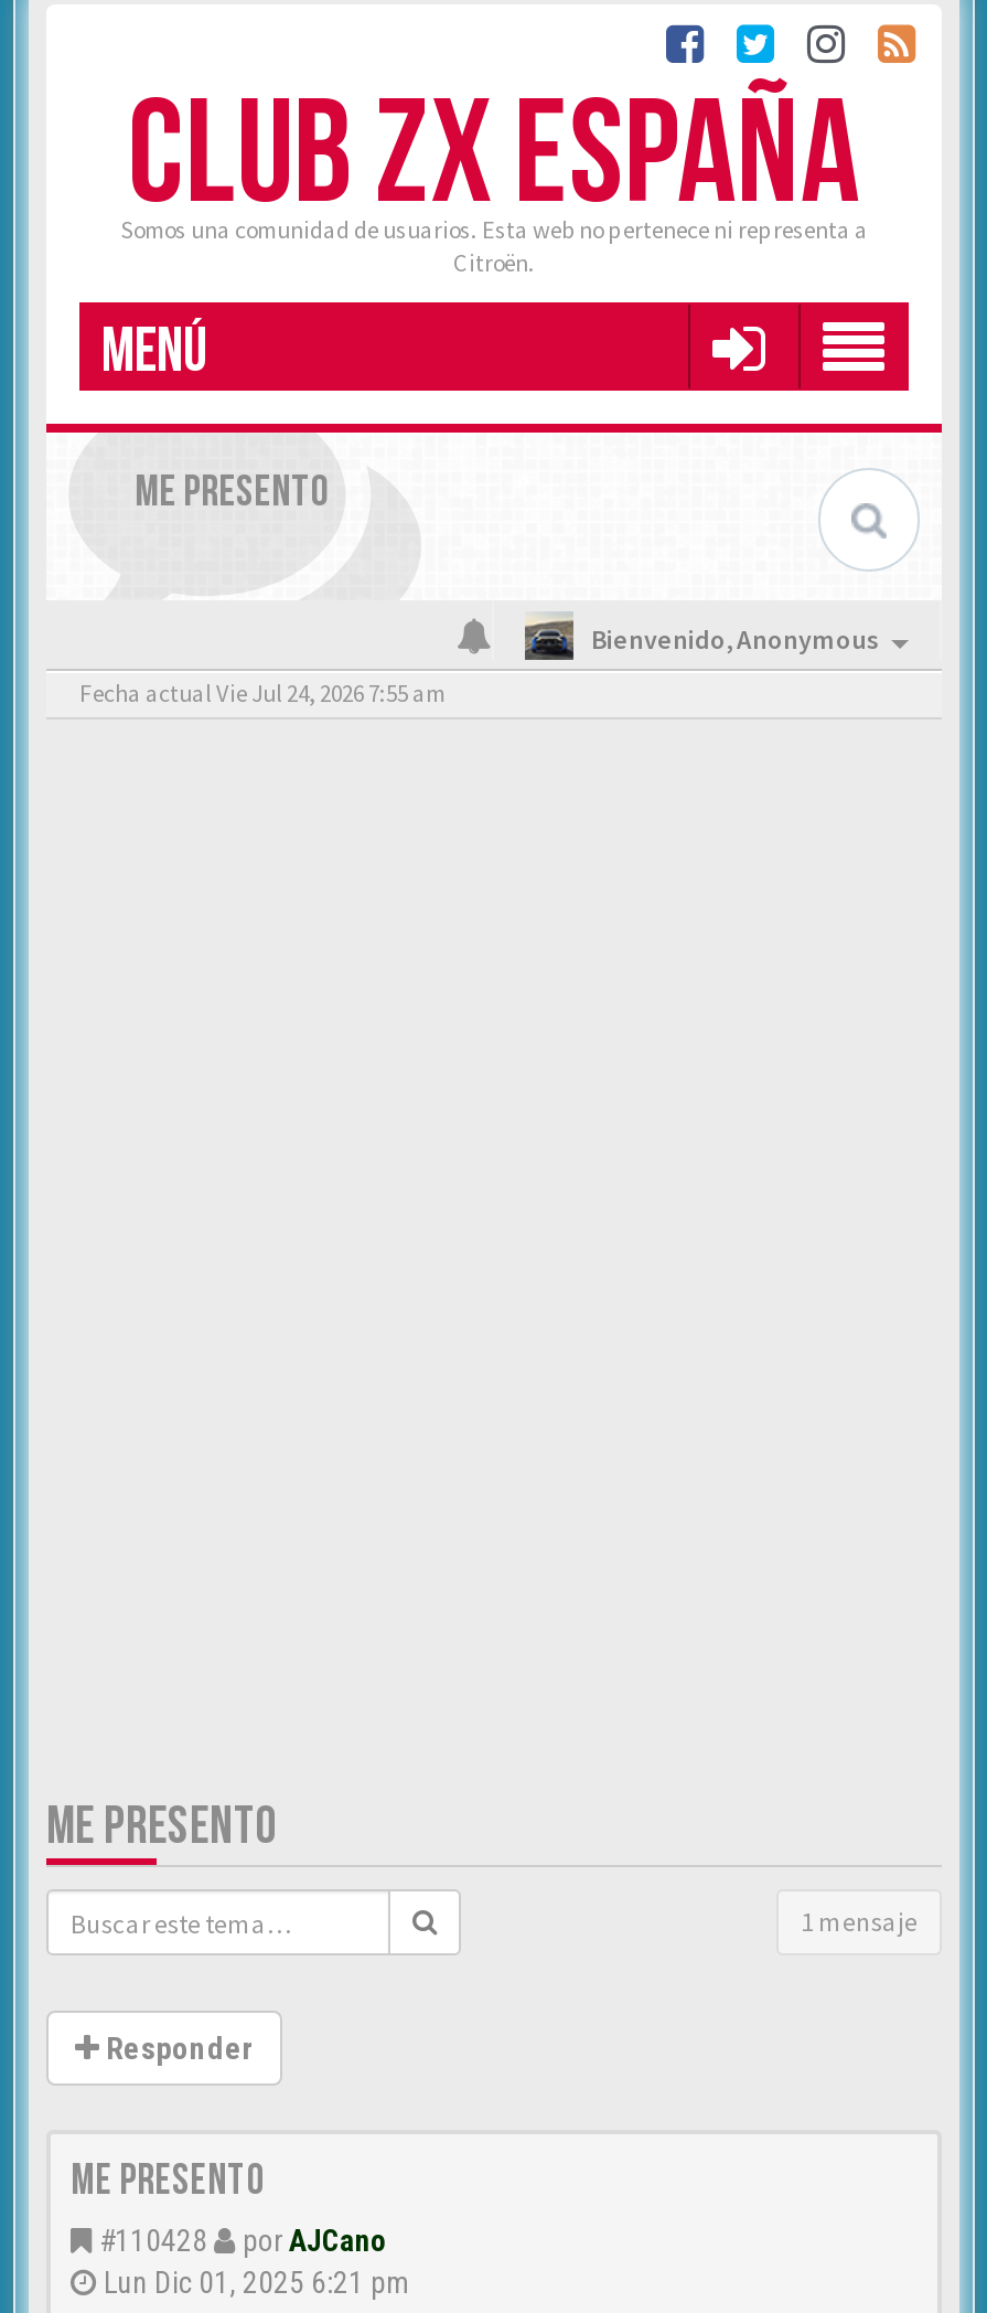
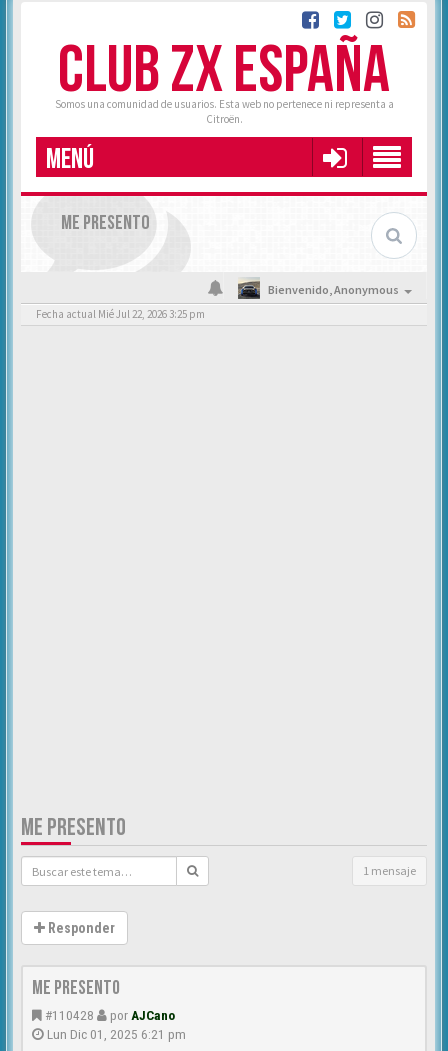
- Fecha actual Vie Jul 24, 2026 7:55 am
+ Fecha actual Mié Jul 22, 2026 3:25 pm
